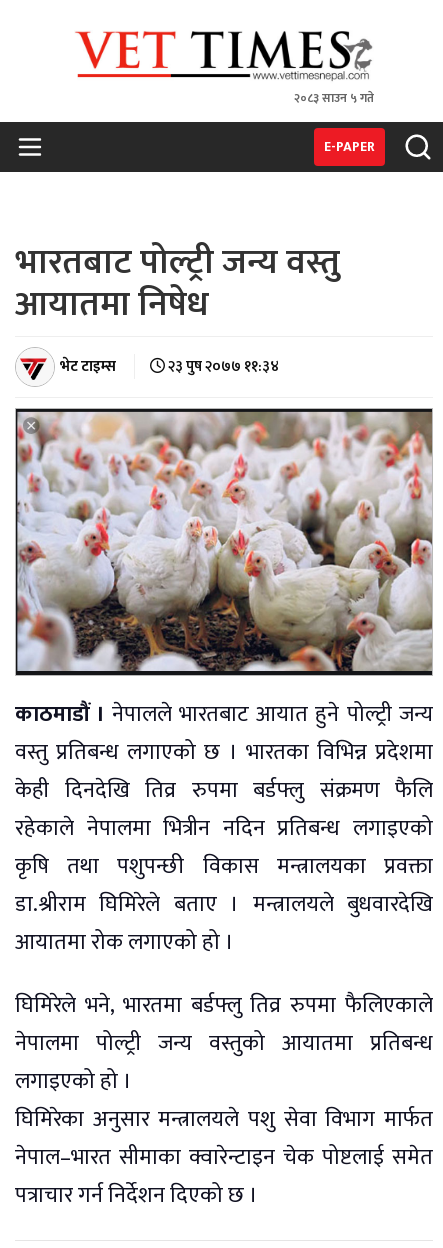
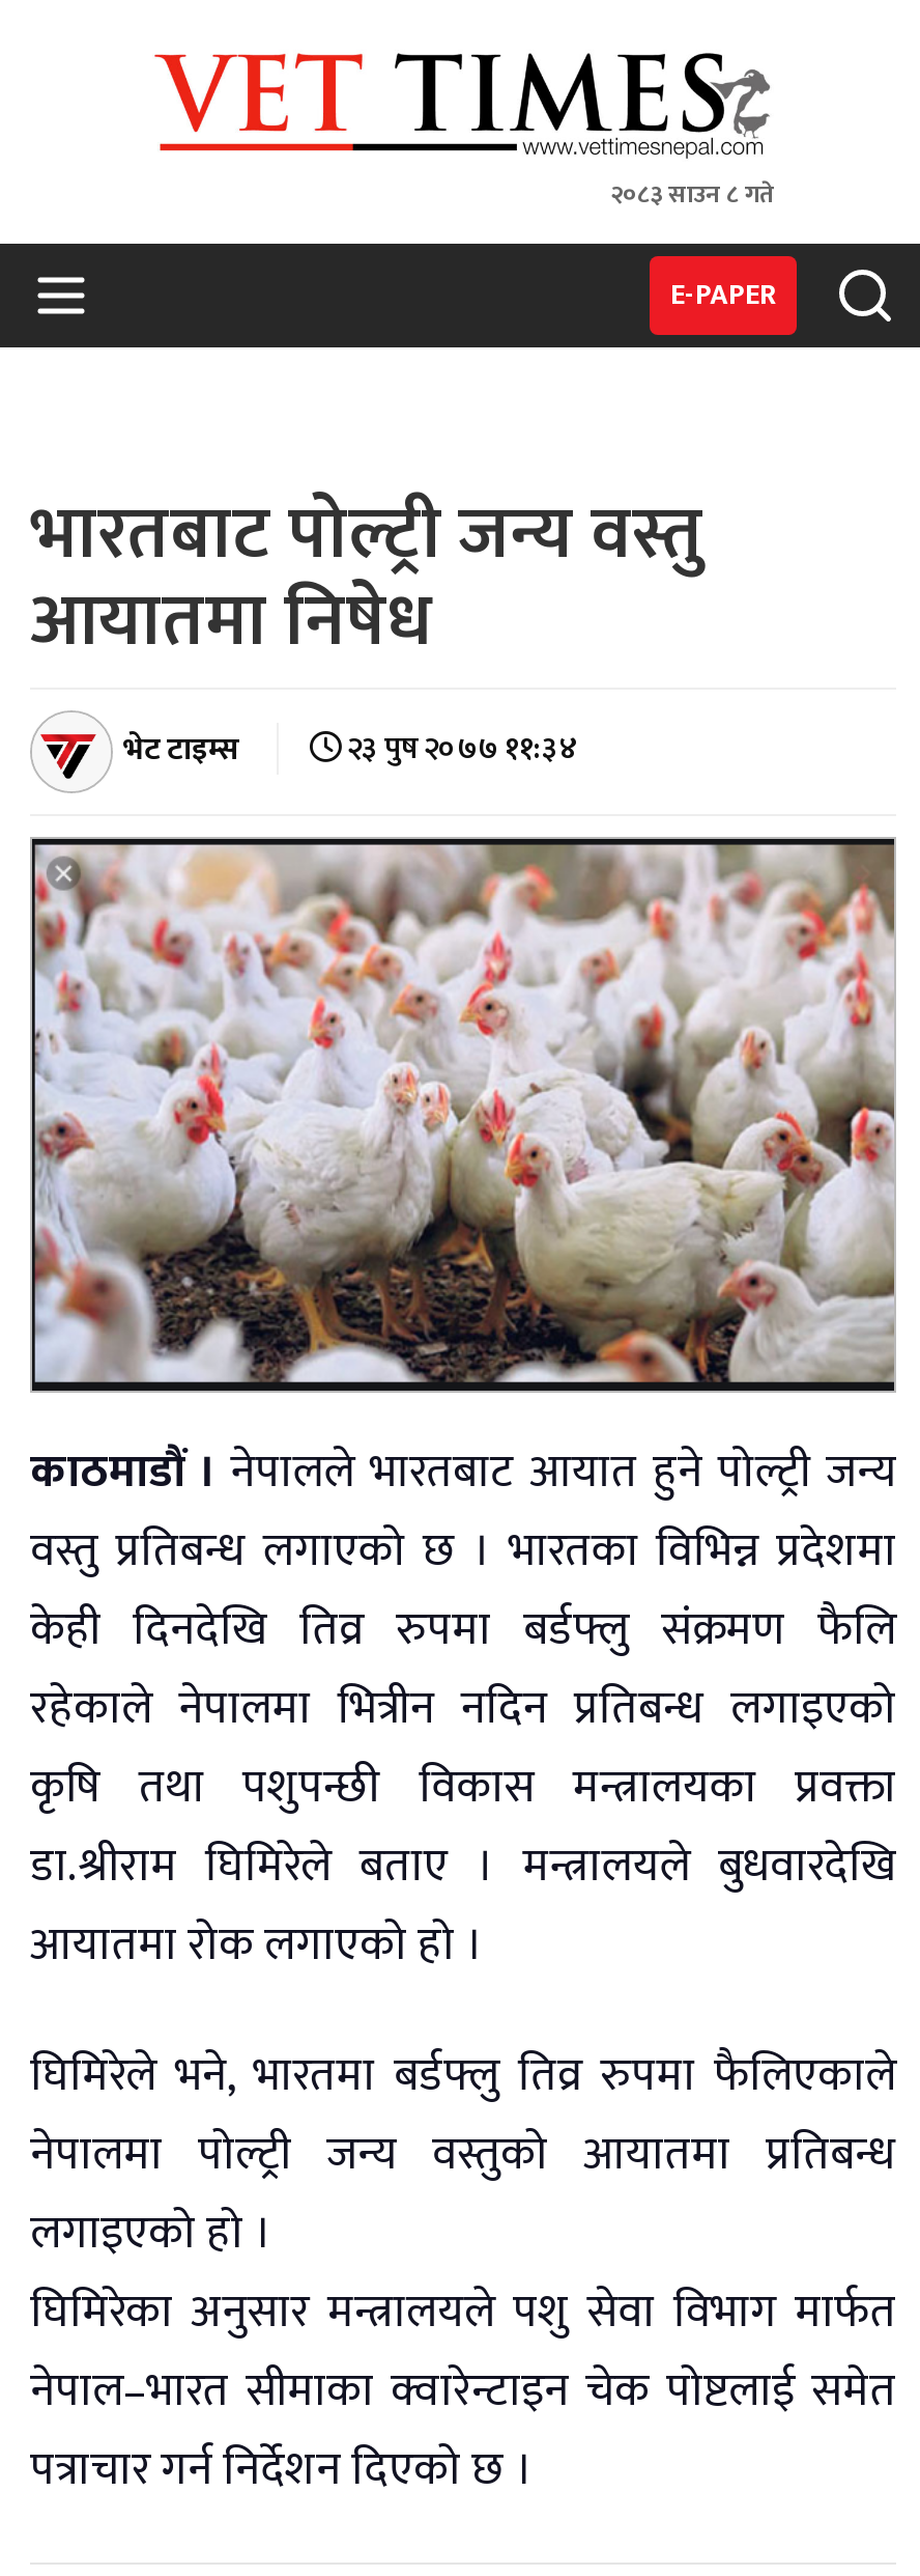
- २०८३ साउन ५ गते
+ २०८३ साउन ८ गते
